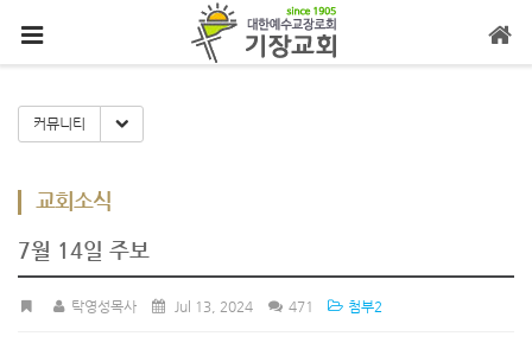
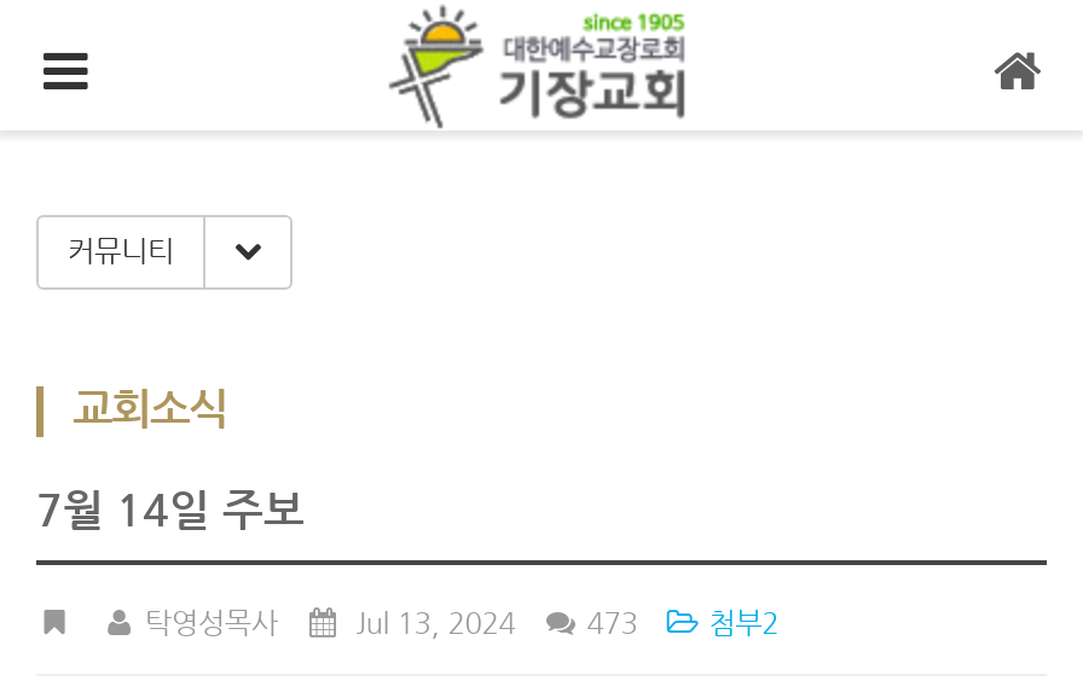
- Jul 13, 2024 471 첨부2
+ Jul 13, 2024 473 첨부2
